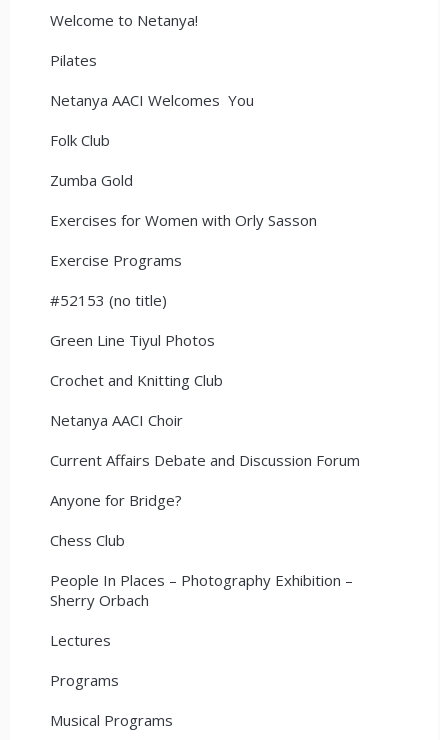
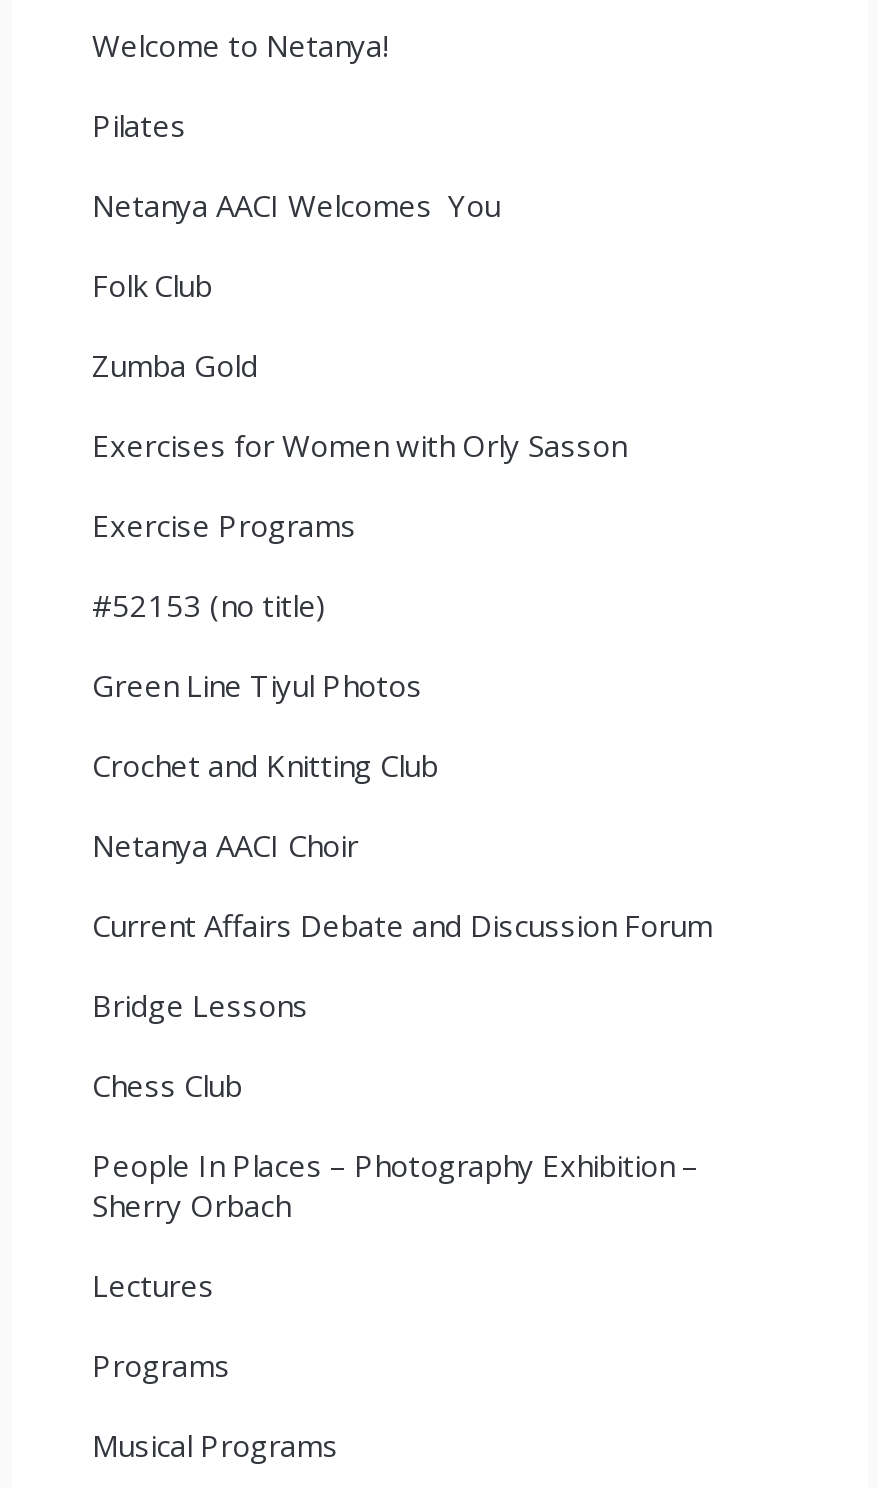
- Anyone for Bridge?
+ Bridge Lessons
